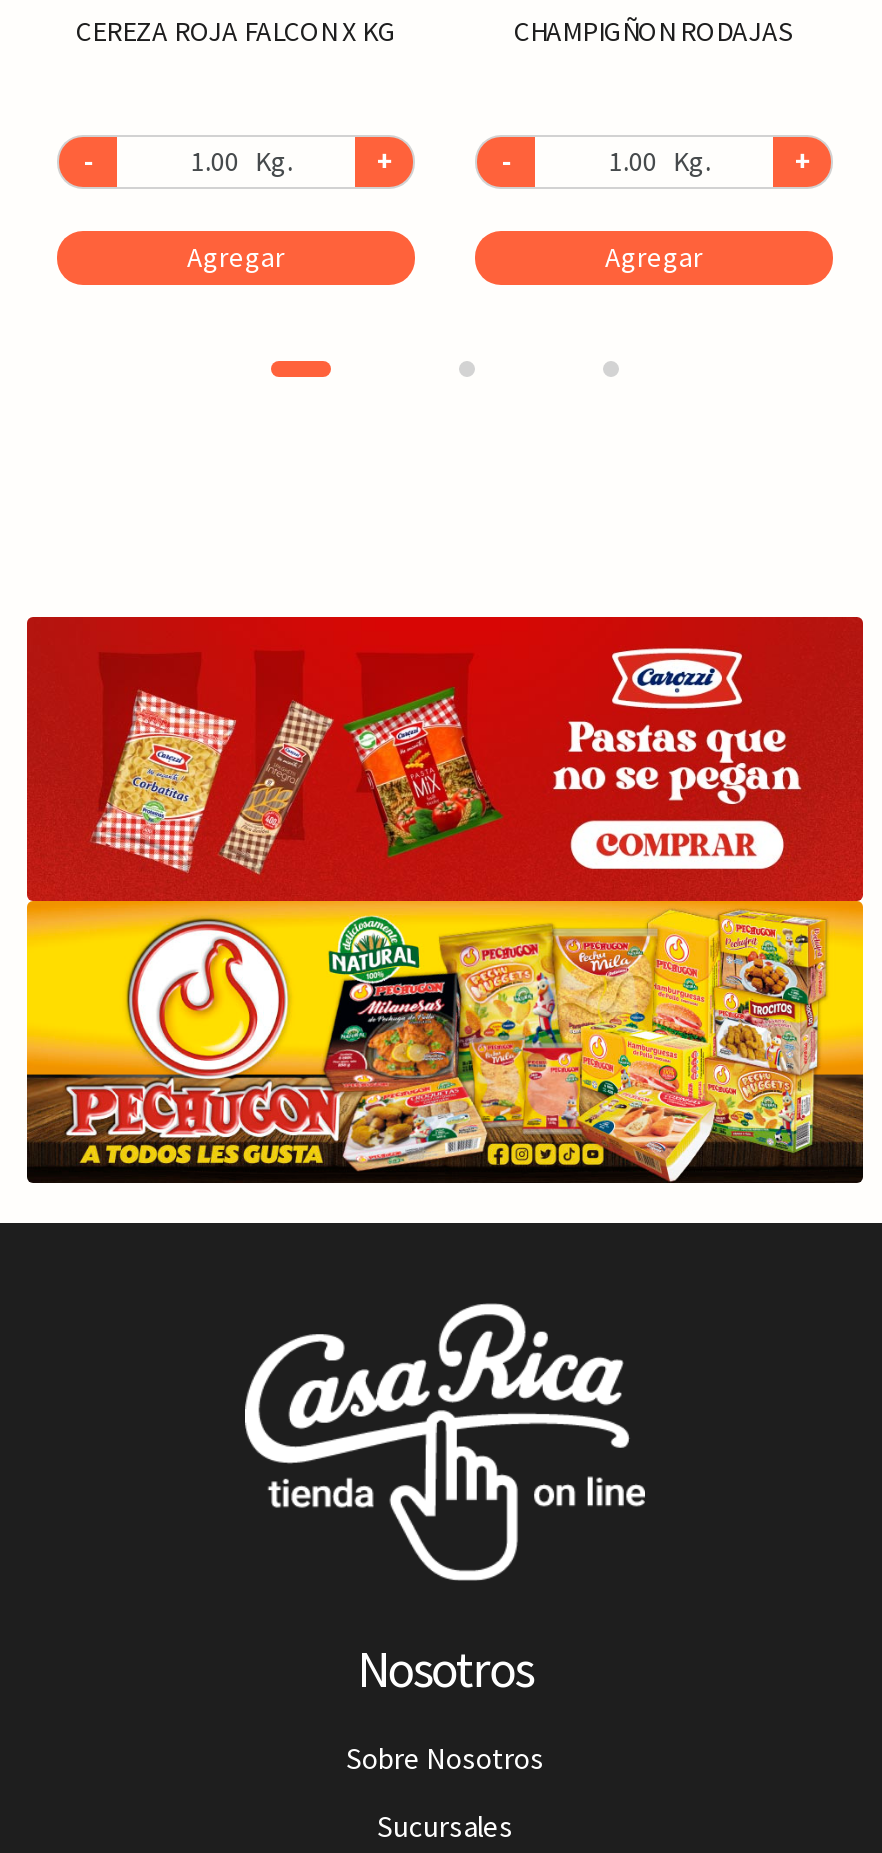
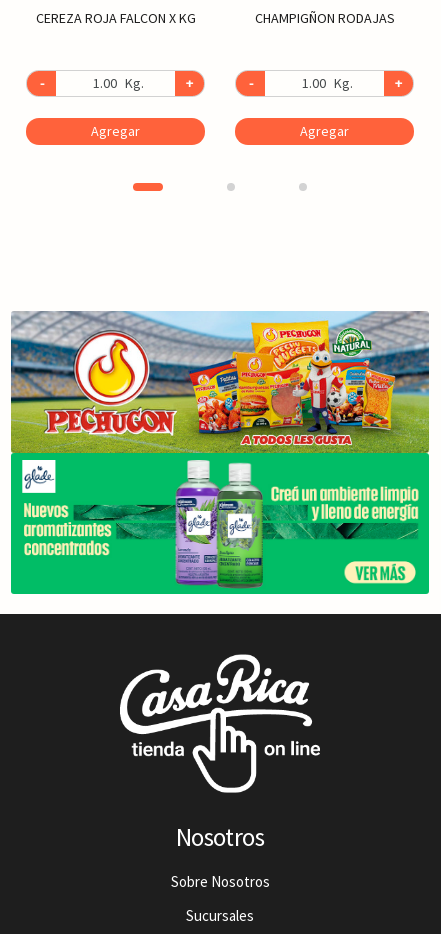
- [image]
+ [image]
